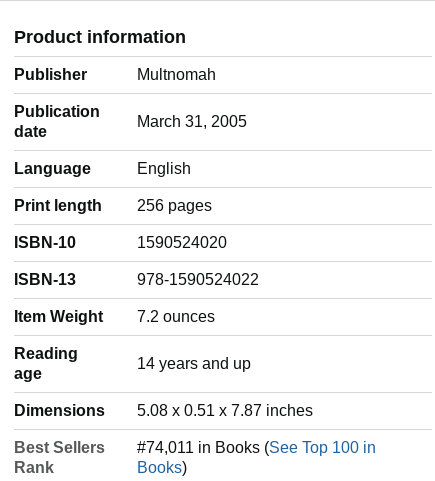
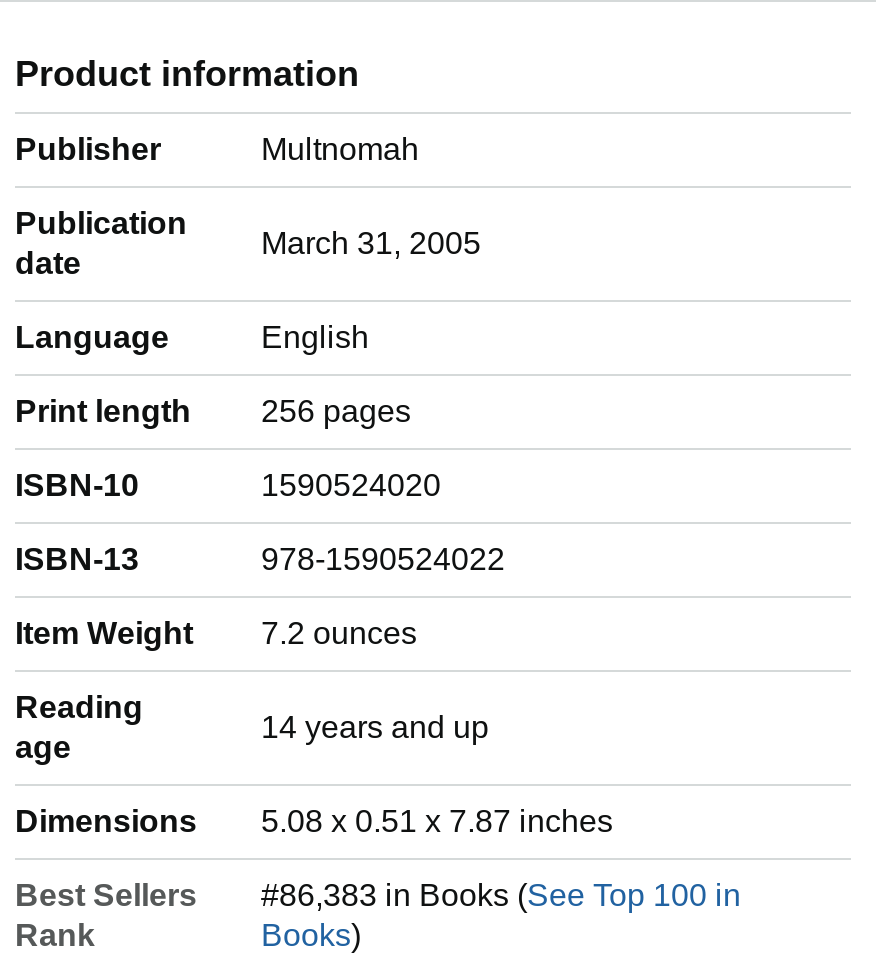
- #74,011 in Books (See Top 100 in
+ #86,383 in Books (See Top 100 in
